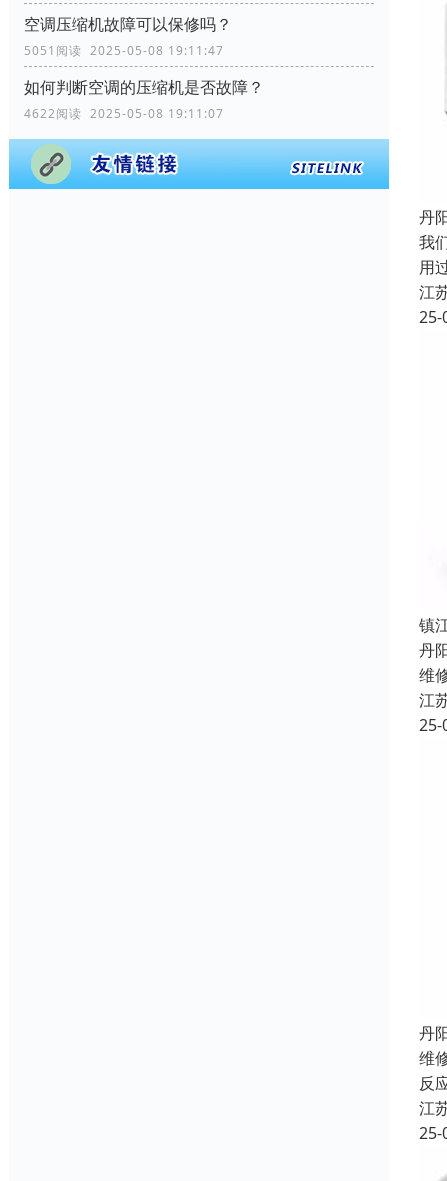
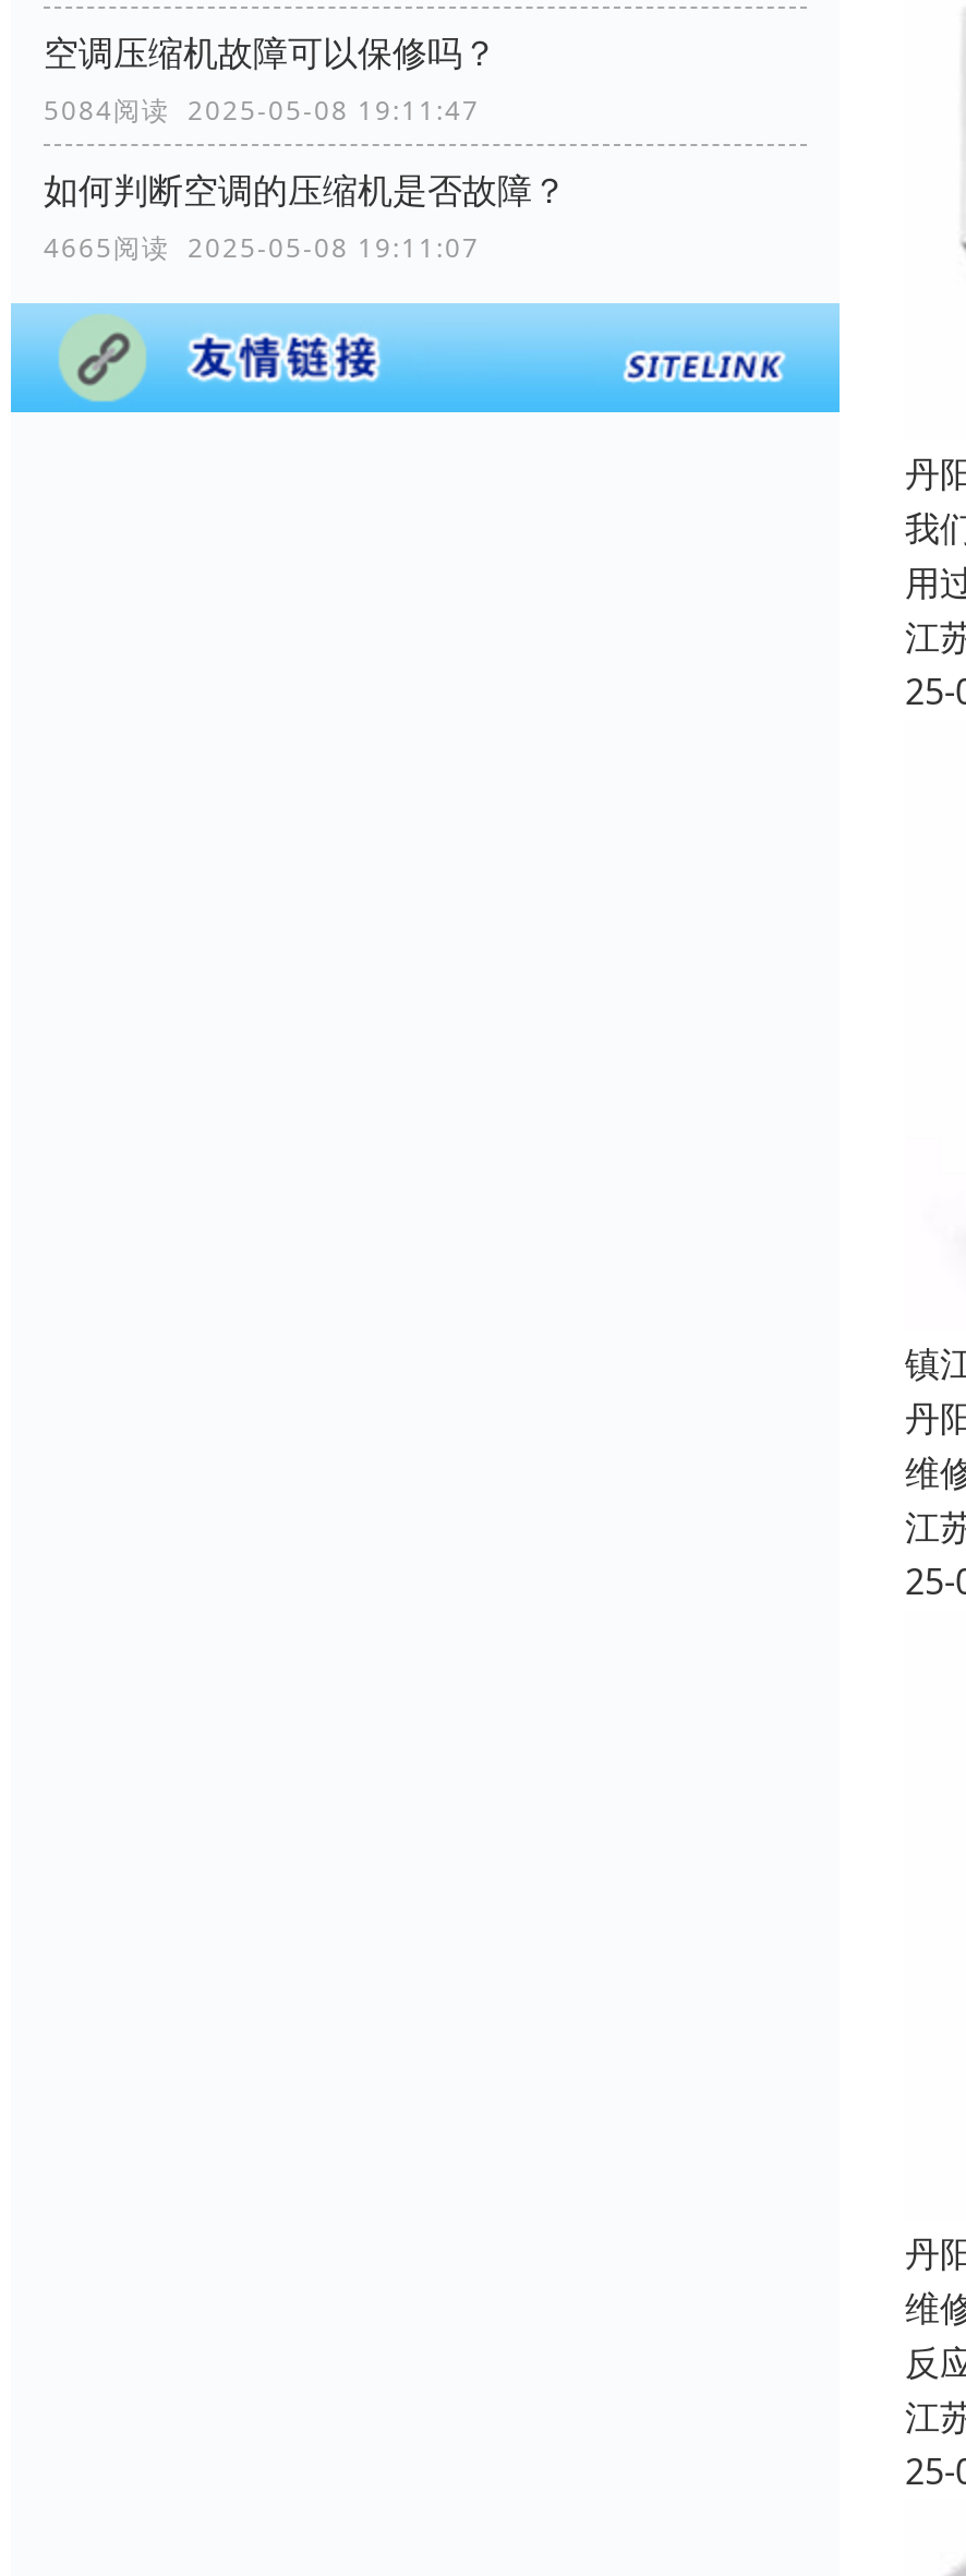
- 5051阅读 2025-05-08 19:11:47
+ 5084阅读 2025-05-08 19:11:47

- 4622阅读 2025-05-08 19:11:07
+ 4665阅读 2025-05-08 19:11:07
